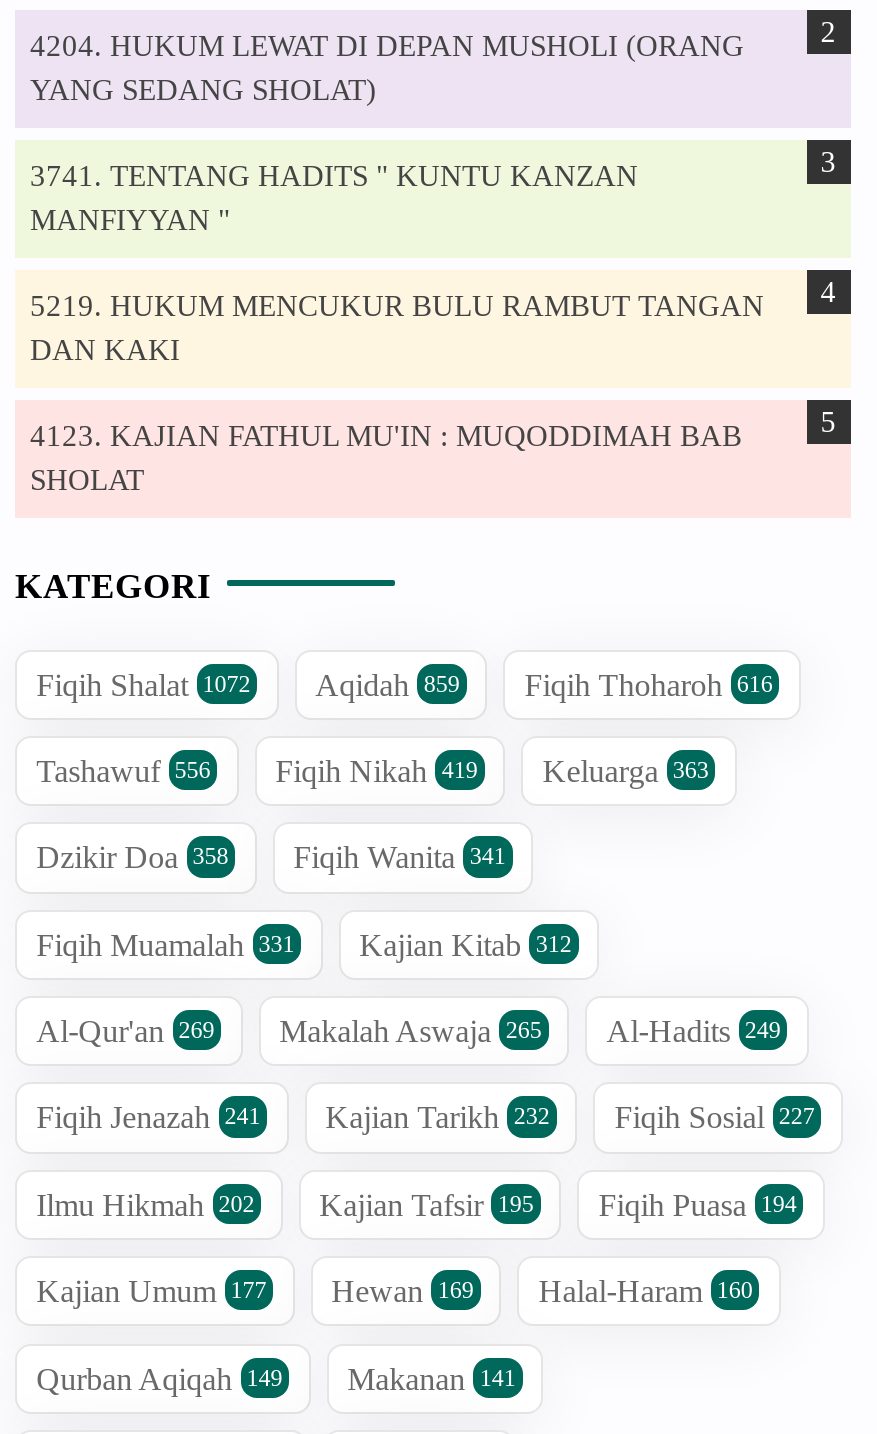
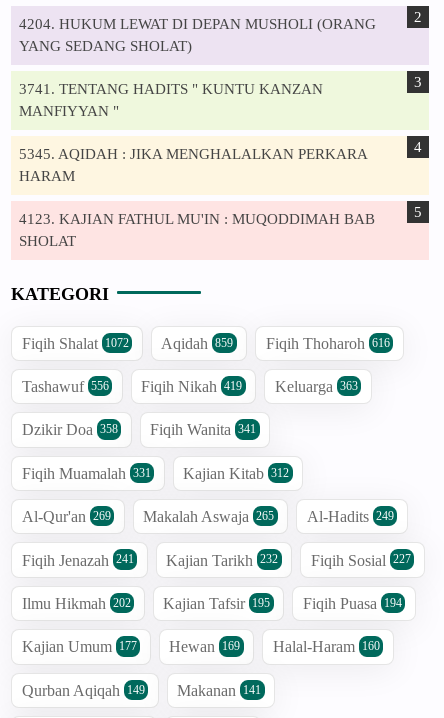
- 5219. HUKUM MENCUKUR BULU RAMBUT TANGAN
- DAN KAKI
+ 5345. AQIDAH : JIKA MENGHALALKAN PERKARA
+ HARAM
